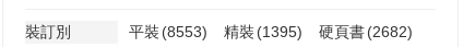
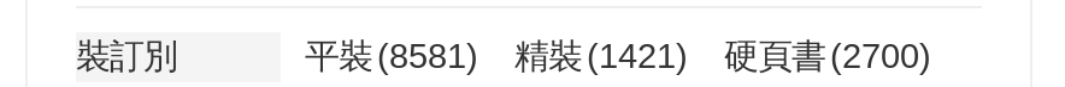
- 平裝 (8553)
+ 平裝 (8581)

- 精裝 (1395)
+ 精裝 (1421)

- 硬頁書 (2682)
+ 硬頁書 (2700)
